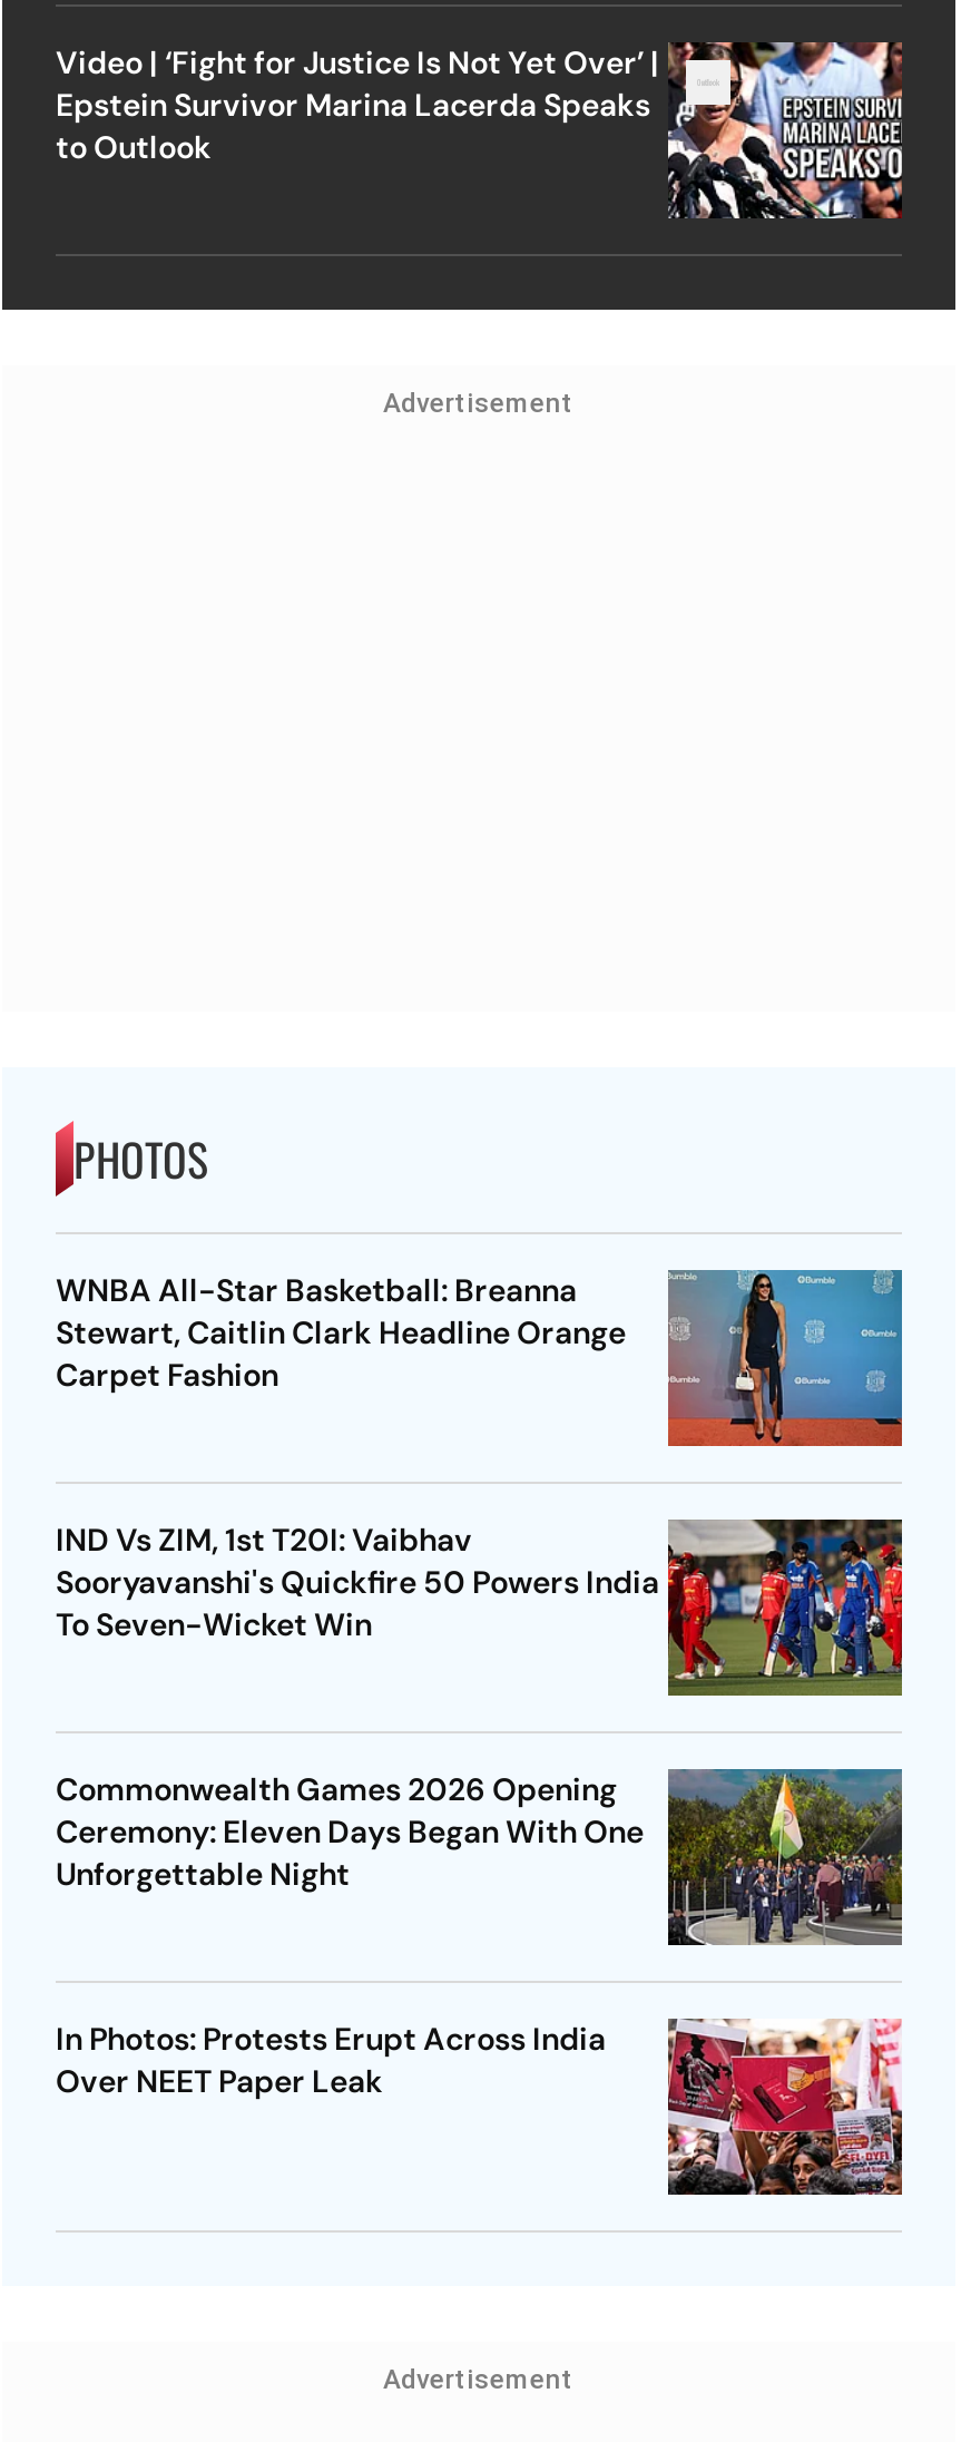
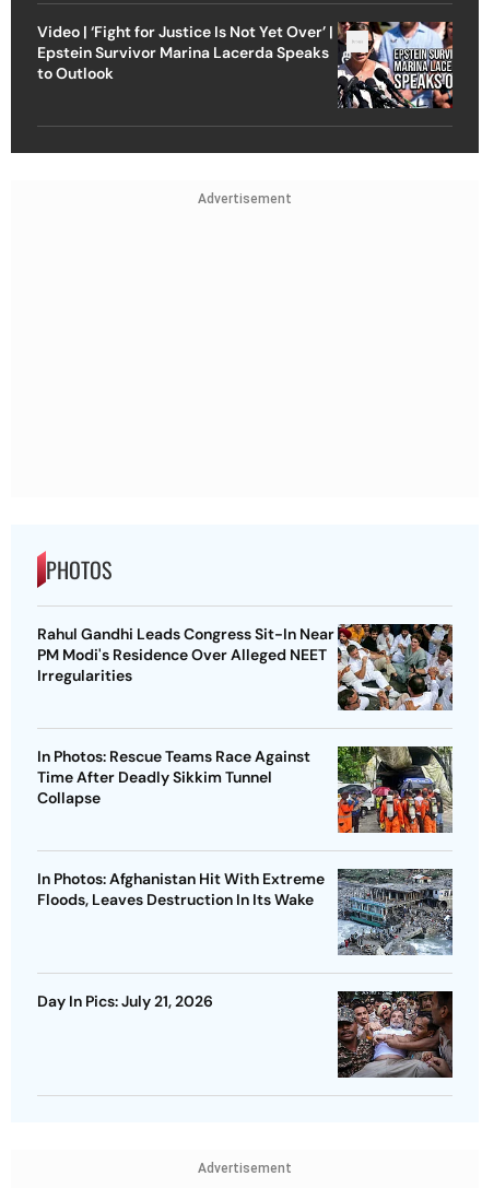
- [image]
- WNBA All-Star Basketball: Breanna
- Stewart, Caitlin Clark Headline Orange
- Carpet Fashion
+ [image]
+ Rahul Gandhi Leads Congress Sit-In Near
+ PM Modi's Residence Over Alleged NEET
+ Irregularities

- [image]
- IND Vs ZIM, 1st T20I: Vaibhav
- Sooryavanshi's Quickfire 50 Powers India
- To Seven-Wicket Win
+ [image]
+ In Photos: Rescue Teams Race Against
+ Time After Deadly Sikkim Tunnel
+ Collapse

- [image]
- Commonwealth Games 2026 Opening
- Ceremony: Eleven Days Began With One
- Unforgettable Night
+ [image]
+ In Photos: Afghanistan Hit With Extreme
+ Floods, Leaves Destruction In Its Wake

- In Photos: Protests Erupt Across India
- Over NEET Paper Leak
+ Day In Pics: July 21, 2026

- [image]
+ [image]
